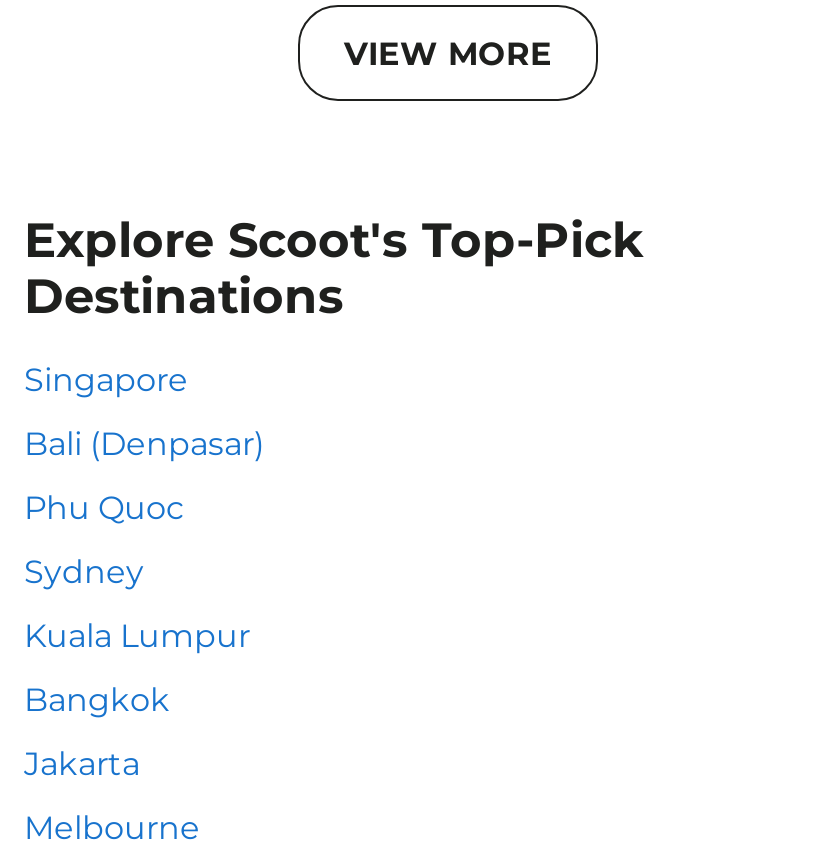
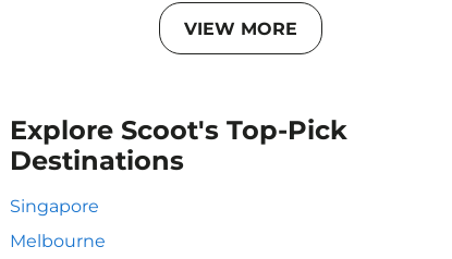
- Bali (Denpasar)
- Phu Quoc
- Sydney
- Kuala Lumpur
- Bangkok
- Jakarta
